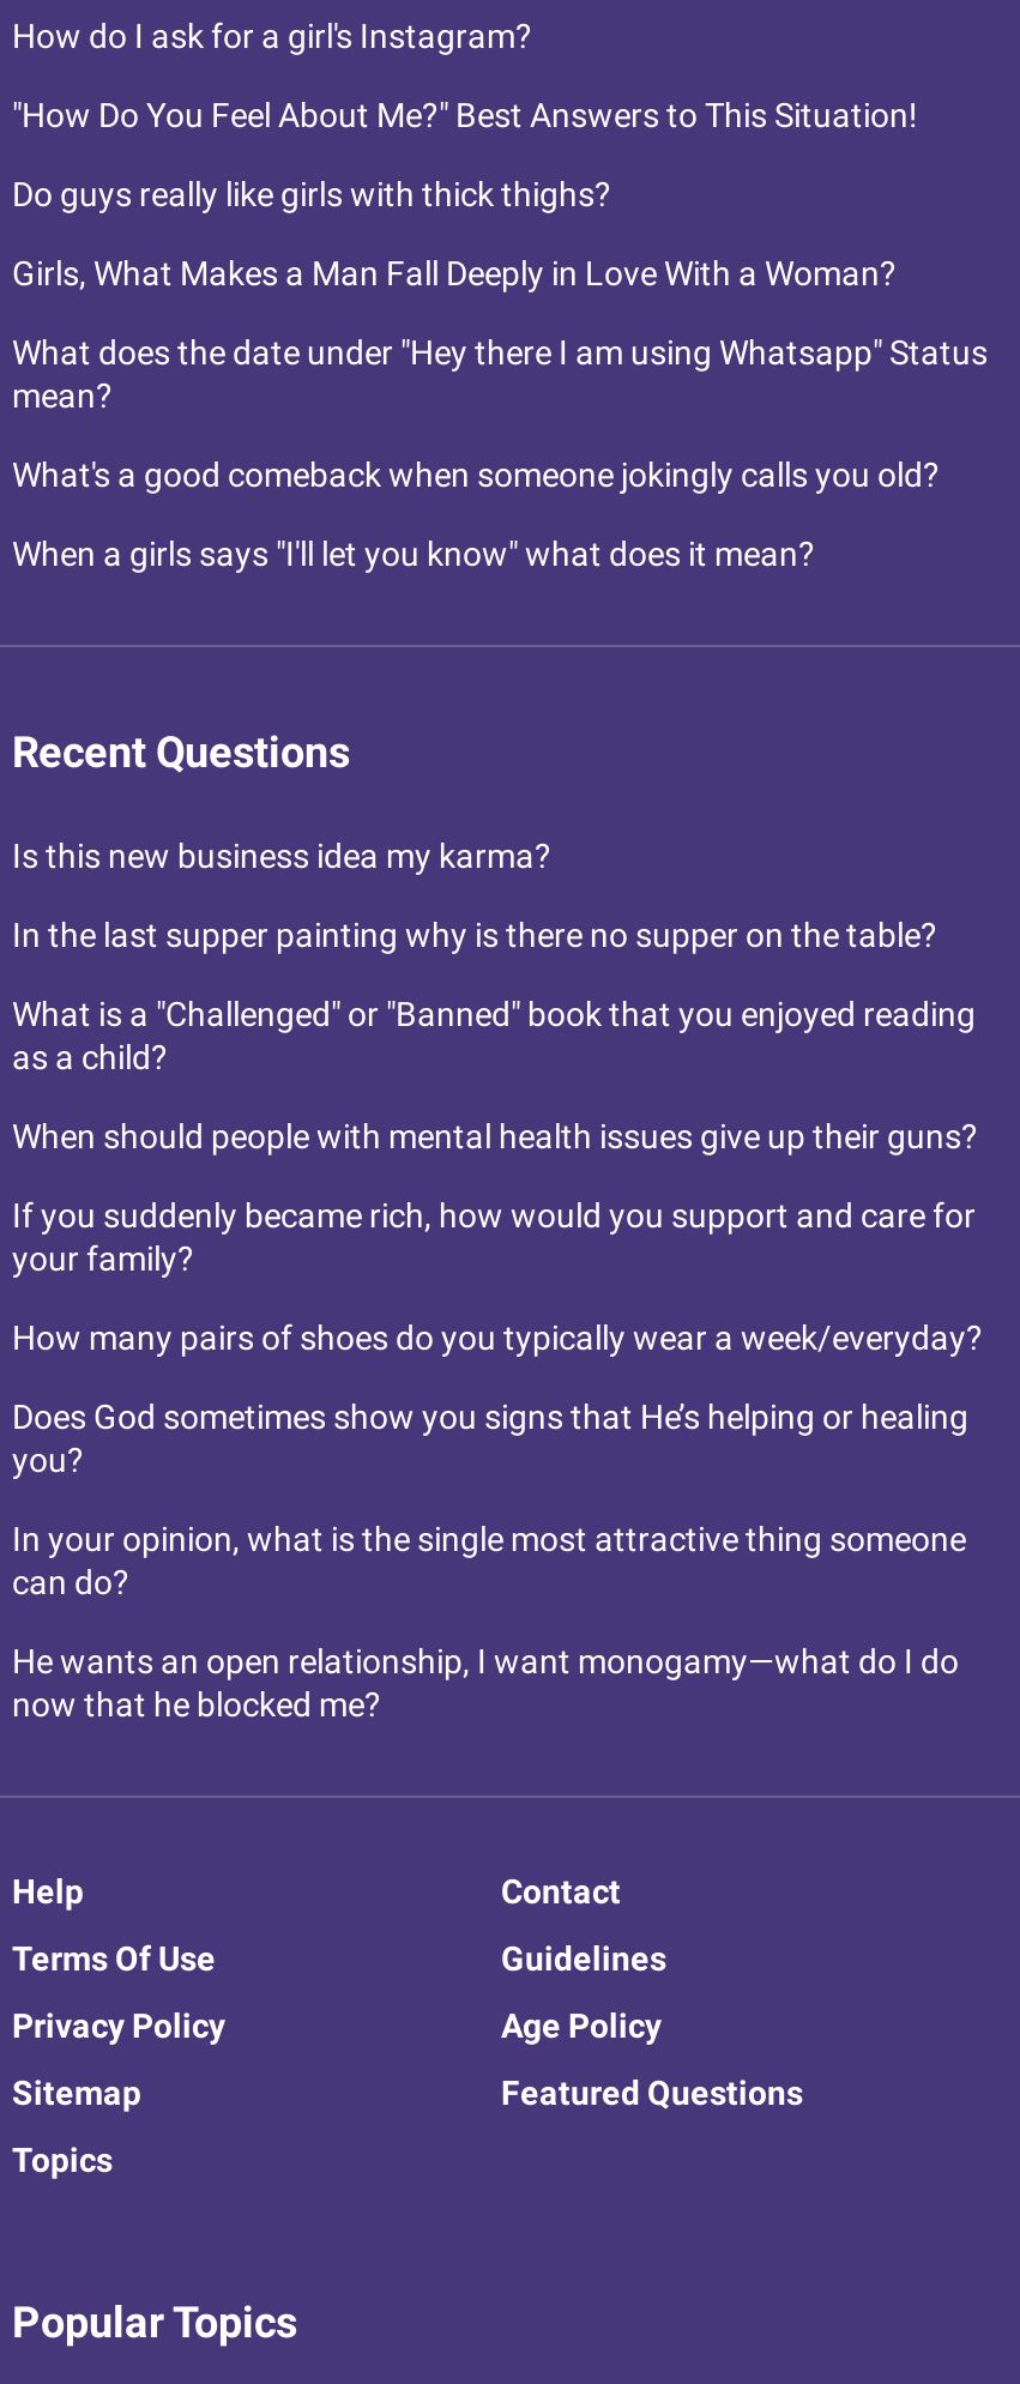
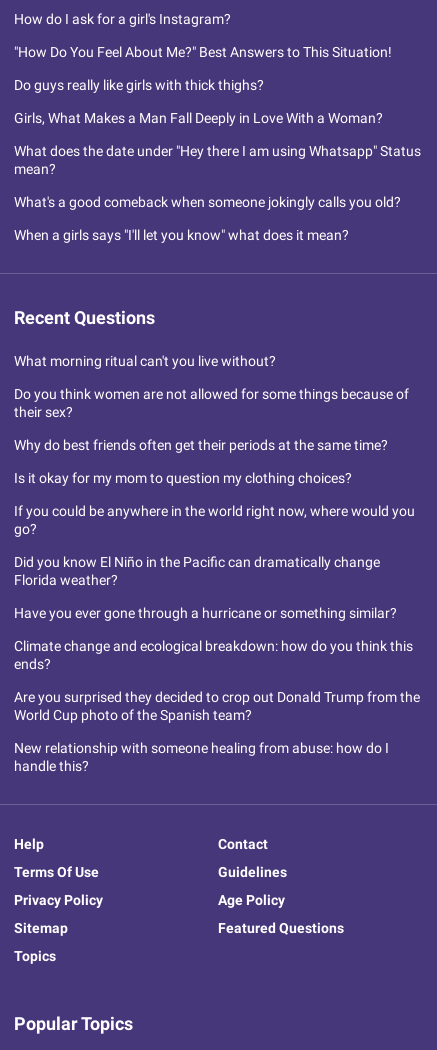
- Is this new business idea my karma?
- In the last supper painting why is there no supper on the table?
- What is a "Challenged" or "Banned" book that you enjoyed reading
- as a child?
- When should people with mental health issues give up their guns?
- If you suddenly became rich, how would you support and care for
- your family?
- How many pairs of shoes do you typically wear a week/everyday?
- Does God sometimes show you signs that He’s helping or healing
- you?
- In your opinion, what is the single most attractive thing someone
- can do?
- He wants an open relationship, I want monogamy—what do I do
- now that he blocked me?
+ What morning ritual can't you live without?
+ Do you think women are not allowed for some things because of
+ their sex?
+ Why do best friends often get their periods at the same time?
+ Is it okay for my mom to question my clothing choices?
+ If you could be anywhere in the world right now, where would you
+ go?
+ Did you know El Niño in the Pacific can dramatically change
+ Florida weather?
+ Have you ever gone through a hurricane or something similar?
+ Climate change and ecological breakdown: how do you think this
+ ends?
+ Are you surprised they decided to crop out Donald Trump from the
+ World Cup photo of the Spanish team?
+ New relationship with someone healing from abuse: how do I
+ handle this?
